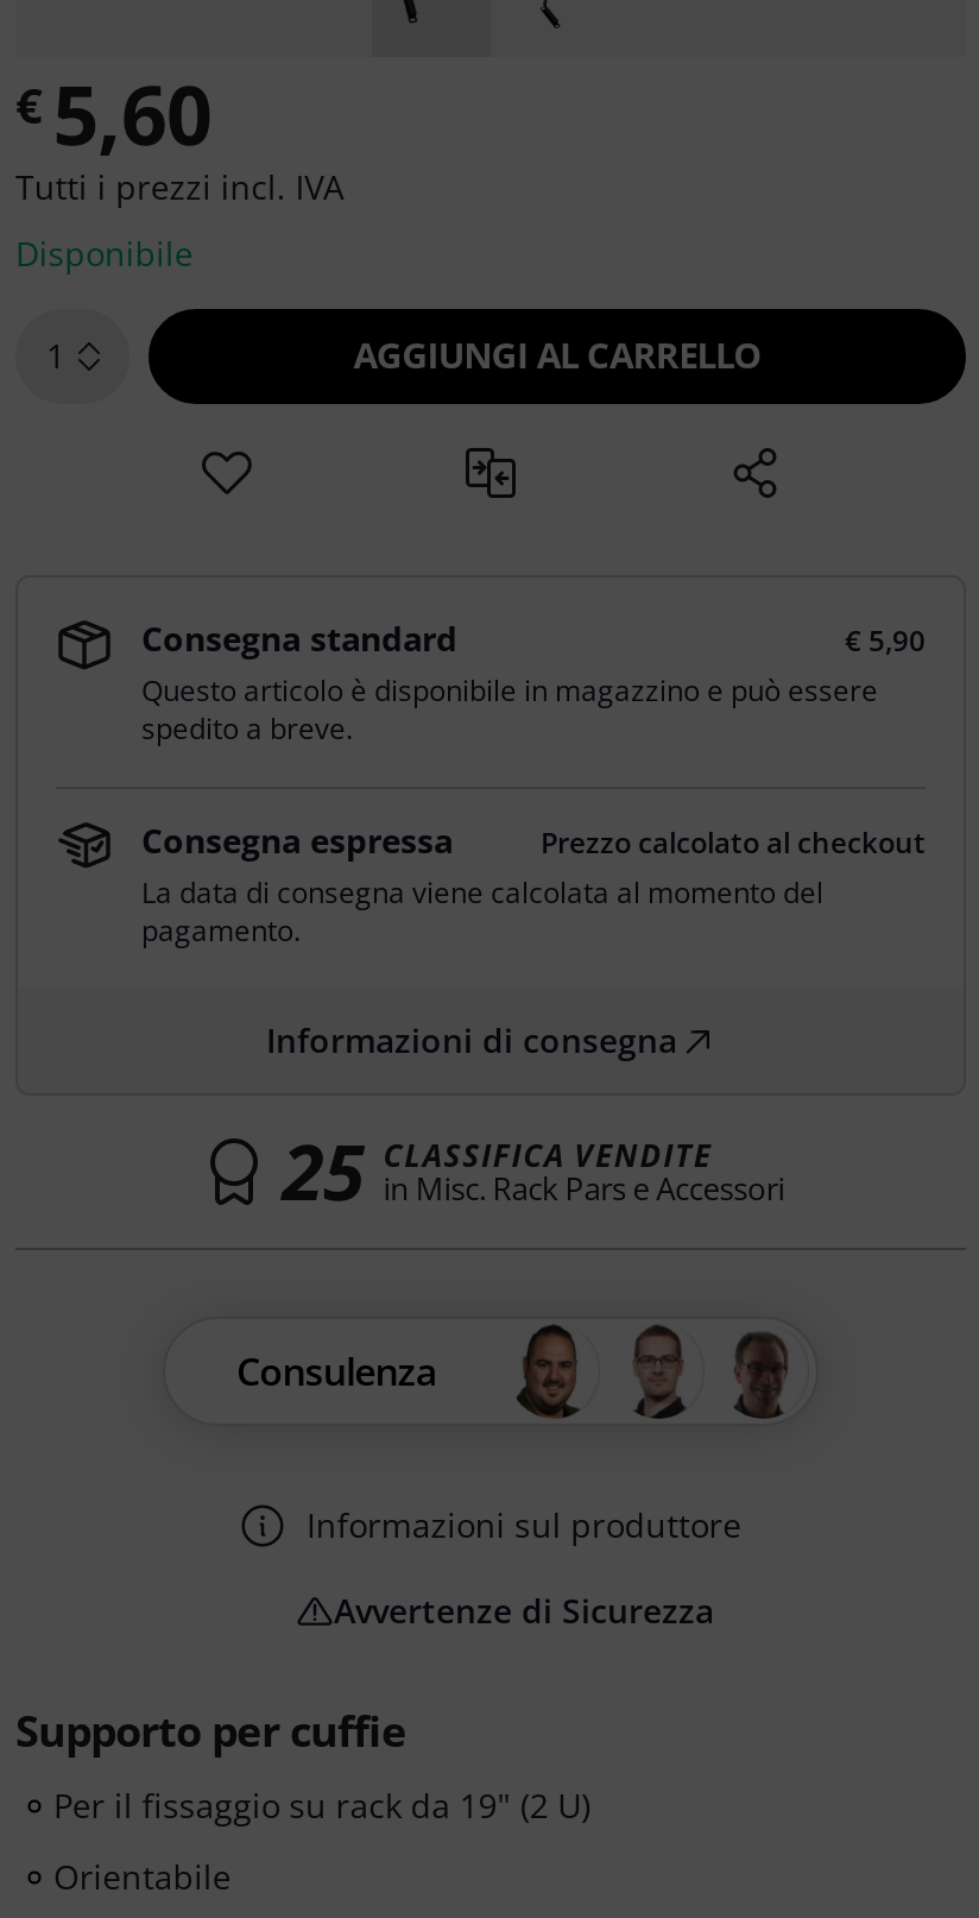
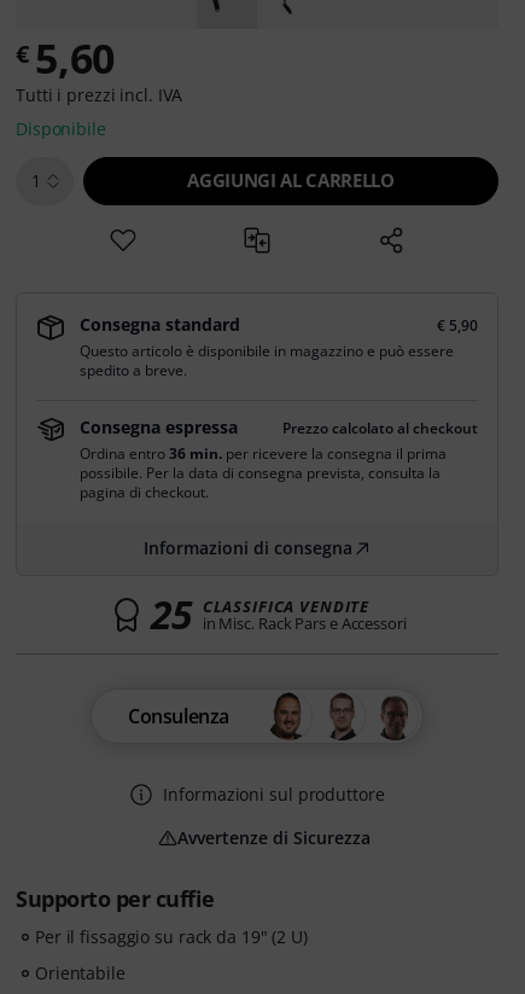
- La data di consegna viene calcolata al momento del
- pagamento.
+ Ordina entro 36 min. per ricevere la consegna il prima
+ possibile. Per la data di consegna prevista, consulta la
+ pagina di checkout.
